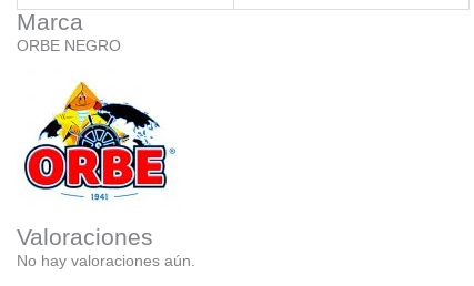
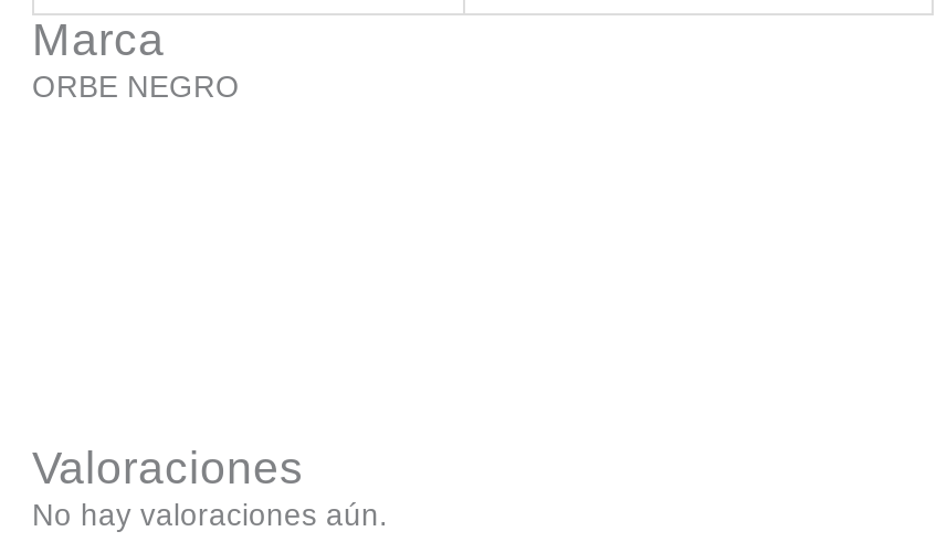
- [image]
